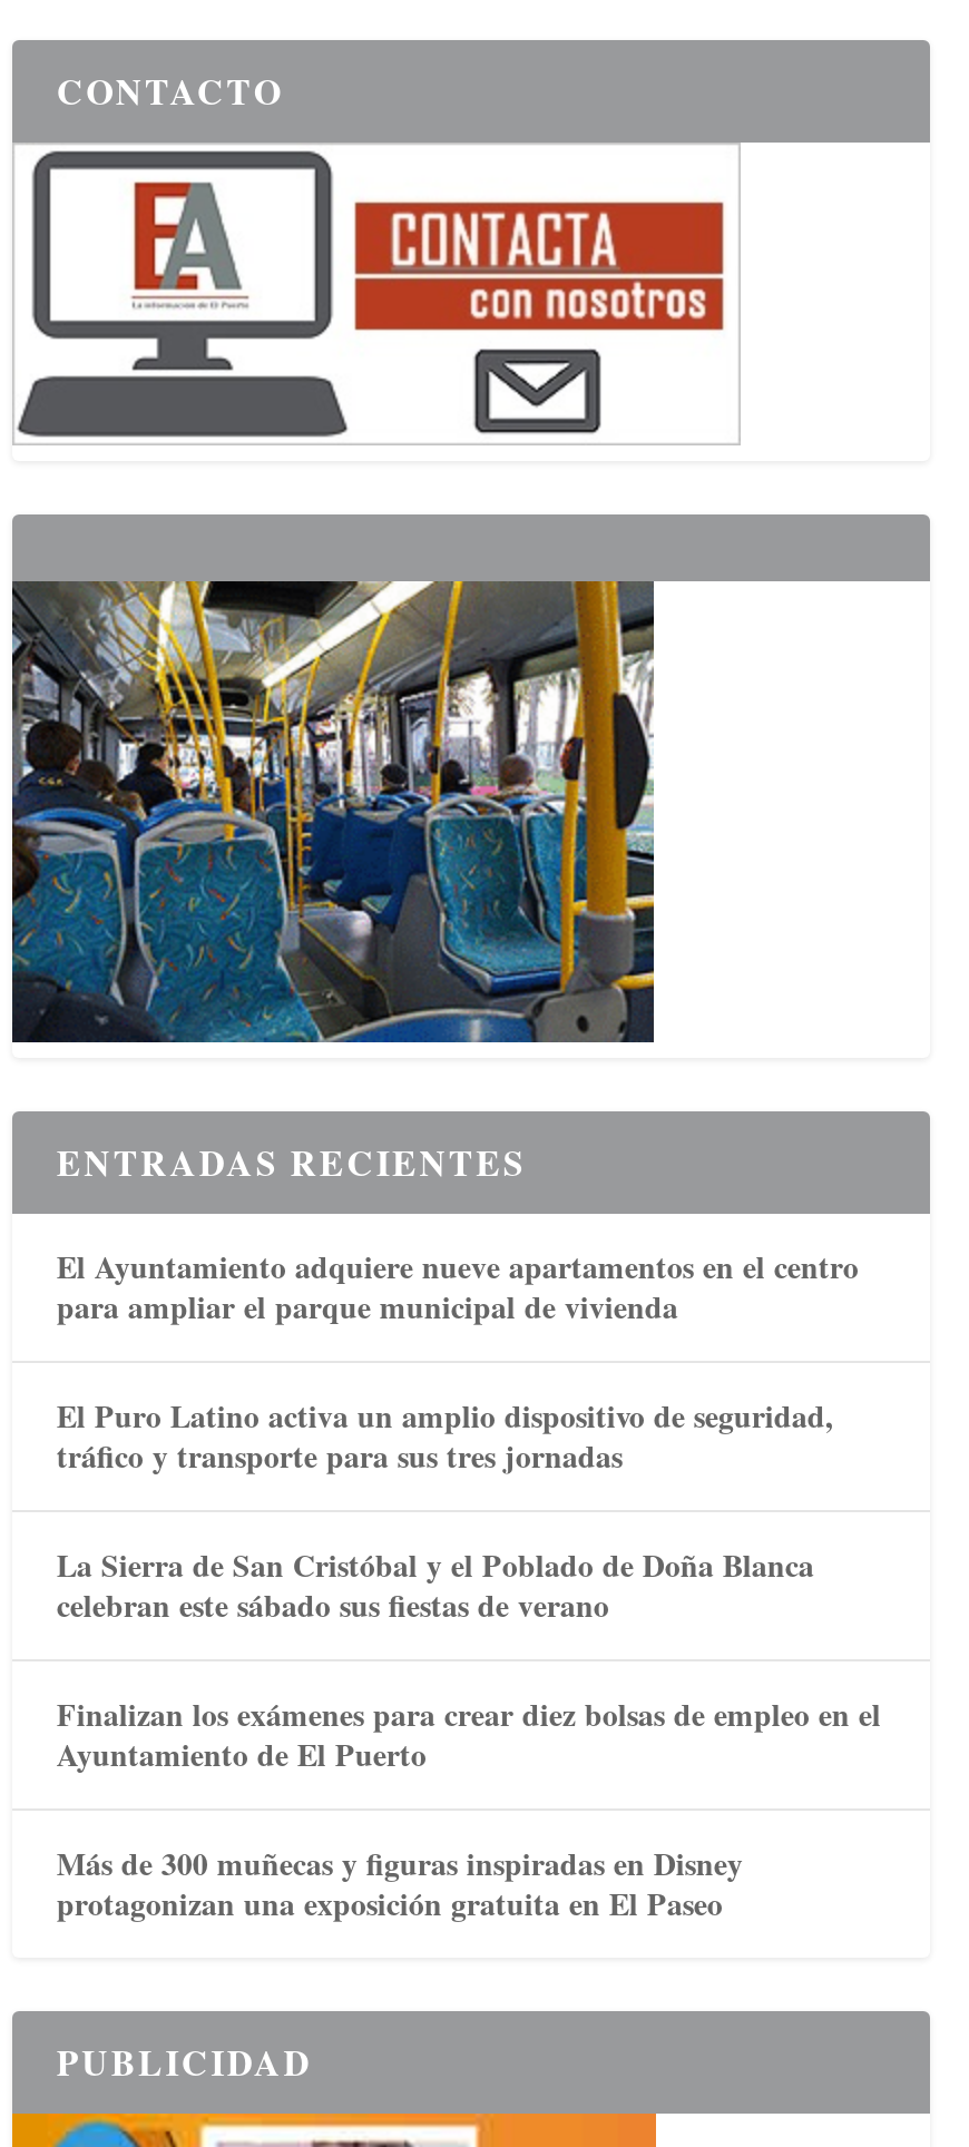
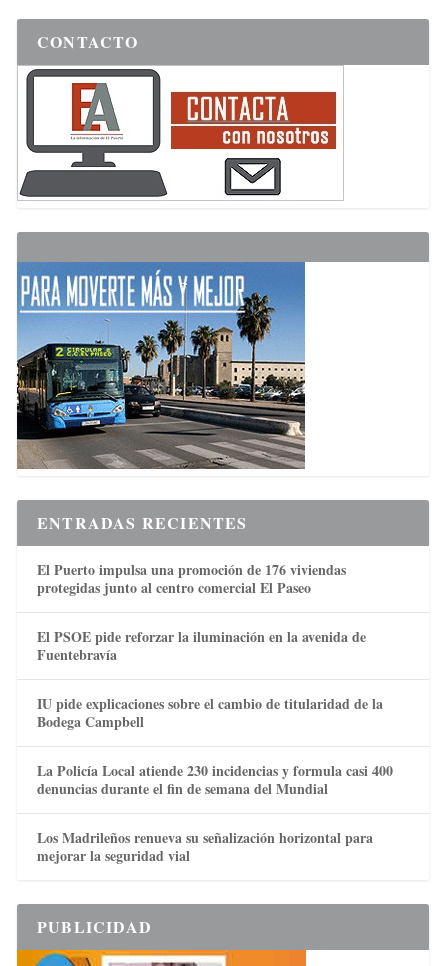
- [image]
+ [image]

- El Ayuntamiento adquiere nueve apartamentos en el centro
- para ampliar el parque municipal de vivienda
+ El Puerto impulsa una promoción de 176 viviendas
+ protegidas junto al centro comercial El Paseo

- El Puro Latino activa un amplio dispositivo de seguridad,
- tráfico y transporte para sus tres jornadas
+ El PSOE pide reforzar la iluminación en la avenida de
+ Fuentebravía

- La Sierra de San Cristóbal y el Poblado de Doña Blanca
- celebran este sábado sus fiestas de verano
+ IU pide explicaciones sobre el cambio de titularidad de la
+ Bodega Campbell

- Finalizan los exámenes para crear diez bolsas de empleo en el
- Ayuntamiento de El Puerto
+ La Policía Local atiende 230 incidencias y formula casi 400
+ denuncias durante el fin de semana del Mundial

- Más de 300 muñecas y figuras inspiradas en Disney
- protagonizan una exposición gratuita en El Paseo
+ Los Madrileños renueva su señalización horizontal para
+ mejorar la seguridad vial
